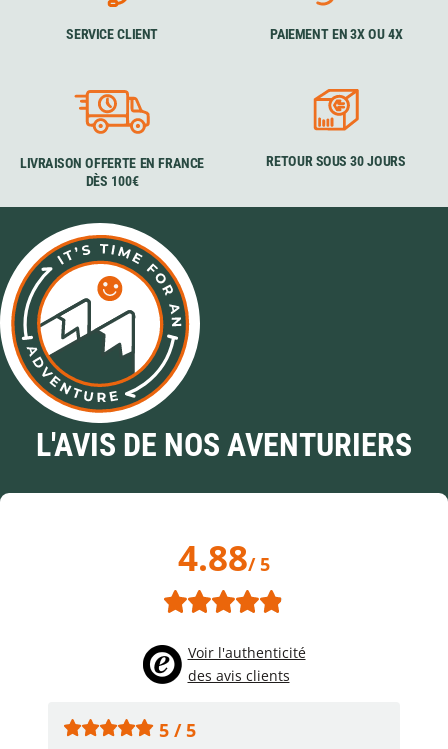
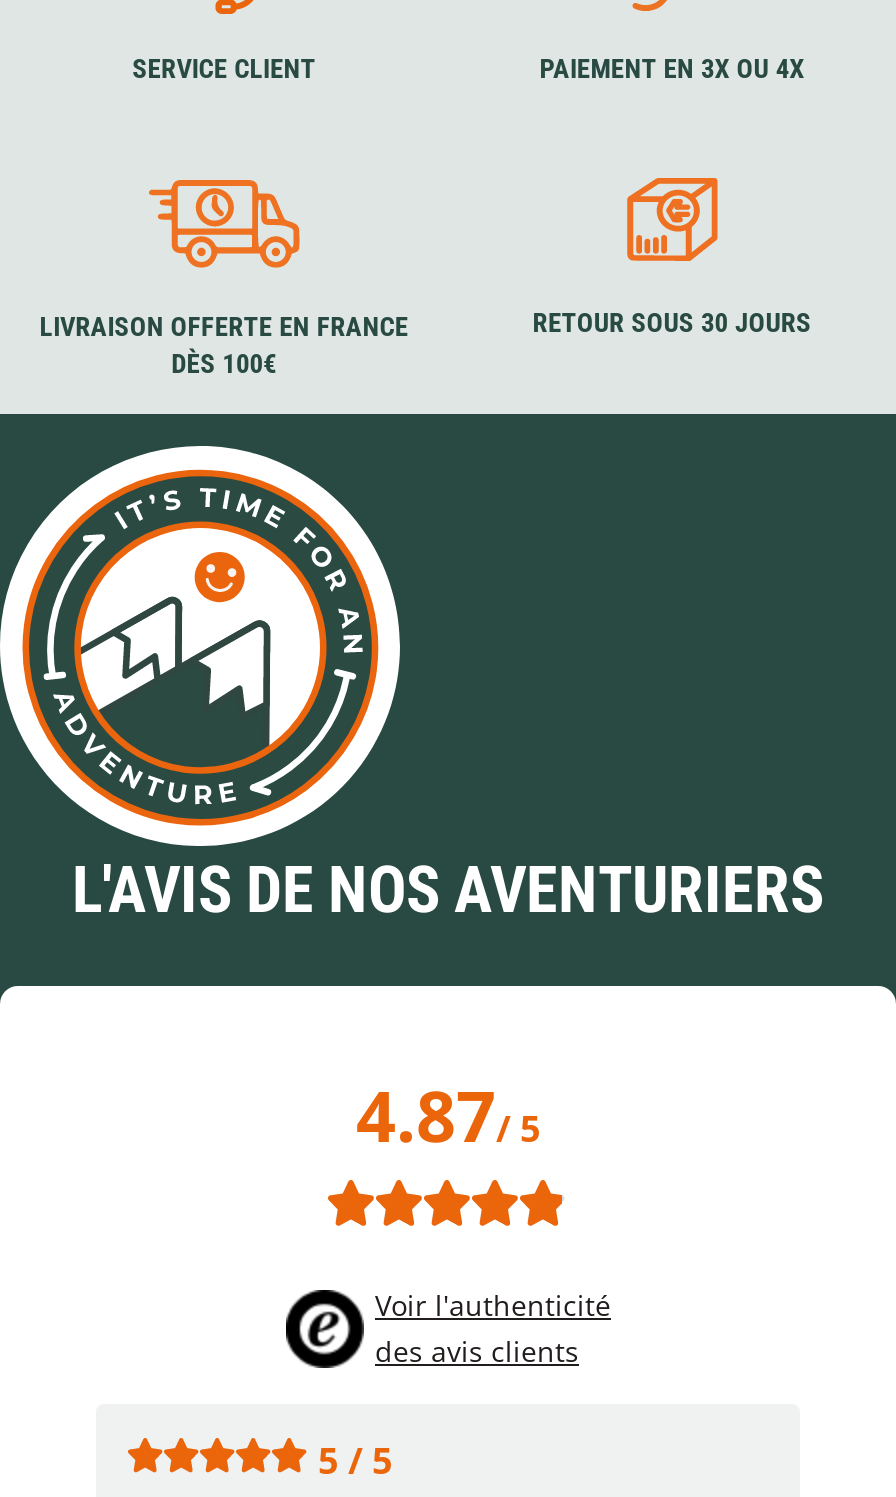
- 4.88/ 5
+ 4.87/ 5
